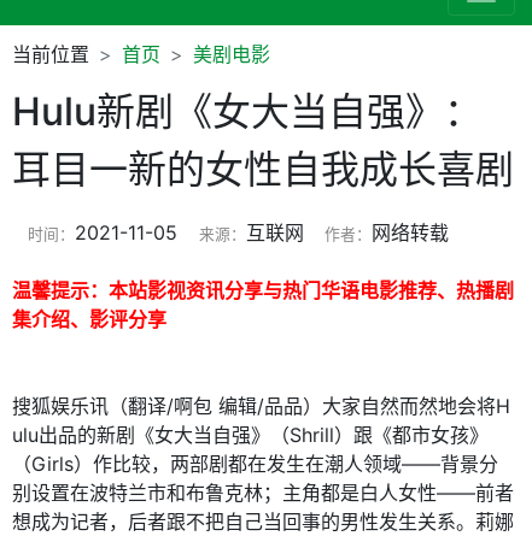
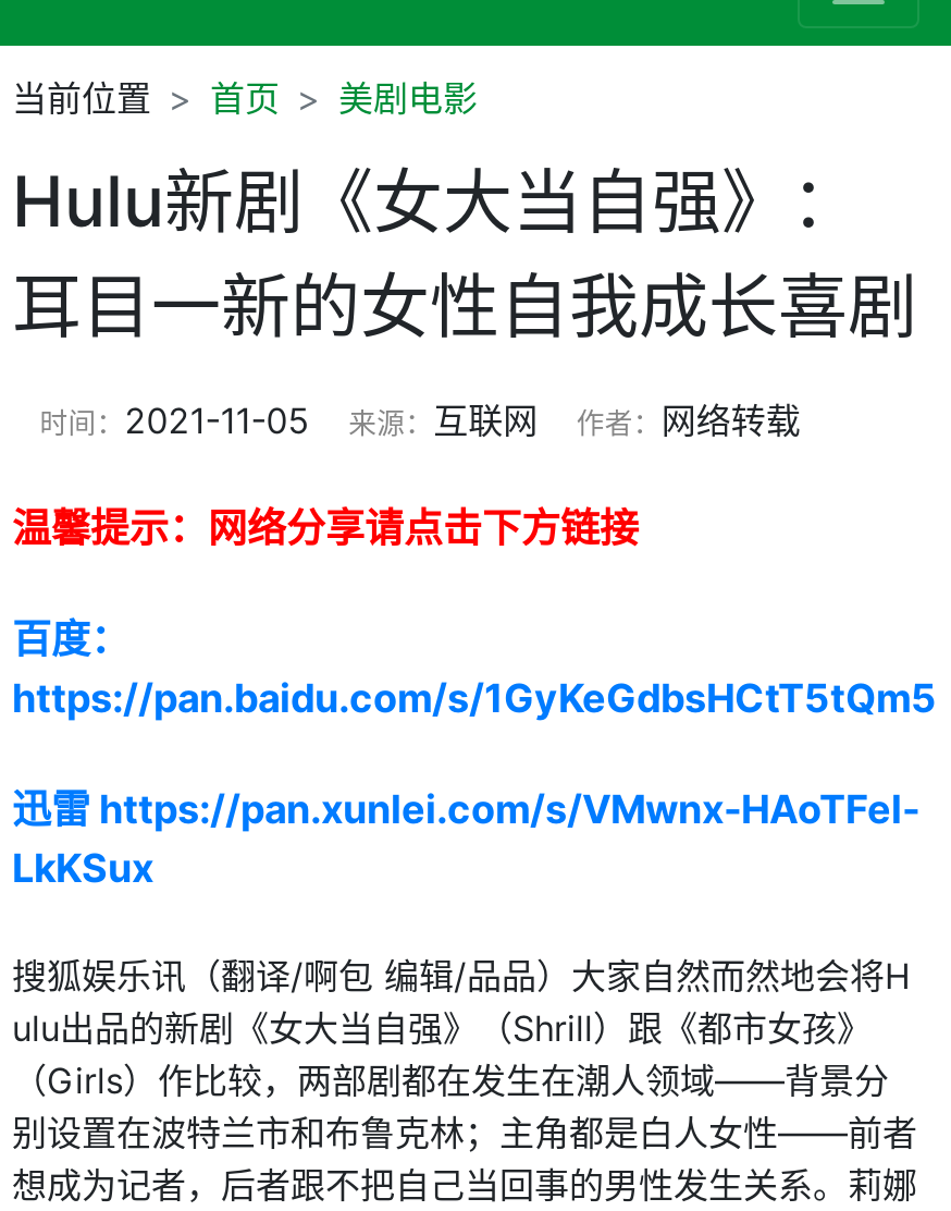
- 温馨提示：本站影视资讯分享与热门华语电影推荐、热播剧
- 集介绍、影评分享
+ 温馨提示：网络分享请点击下方链接
+ 百度：
+ https://pan.baidu.com/s/1GyKeGdbsHCtT5tQm5
+ 迅雷 https://pan.xunlei.com/s/VMwnx-HAoTFel-
+ LkKSux
